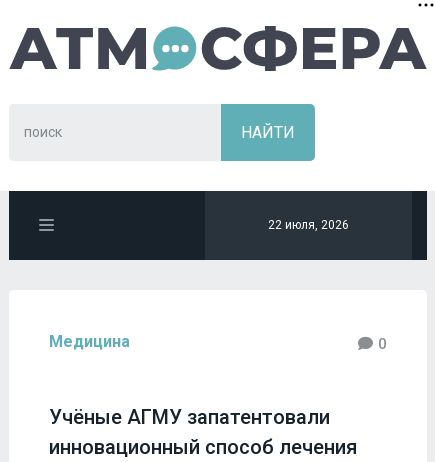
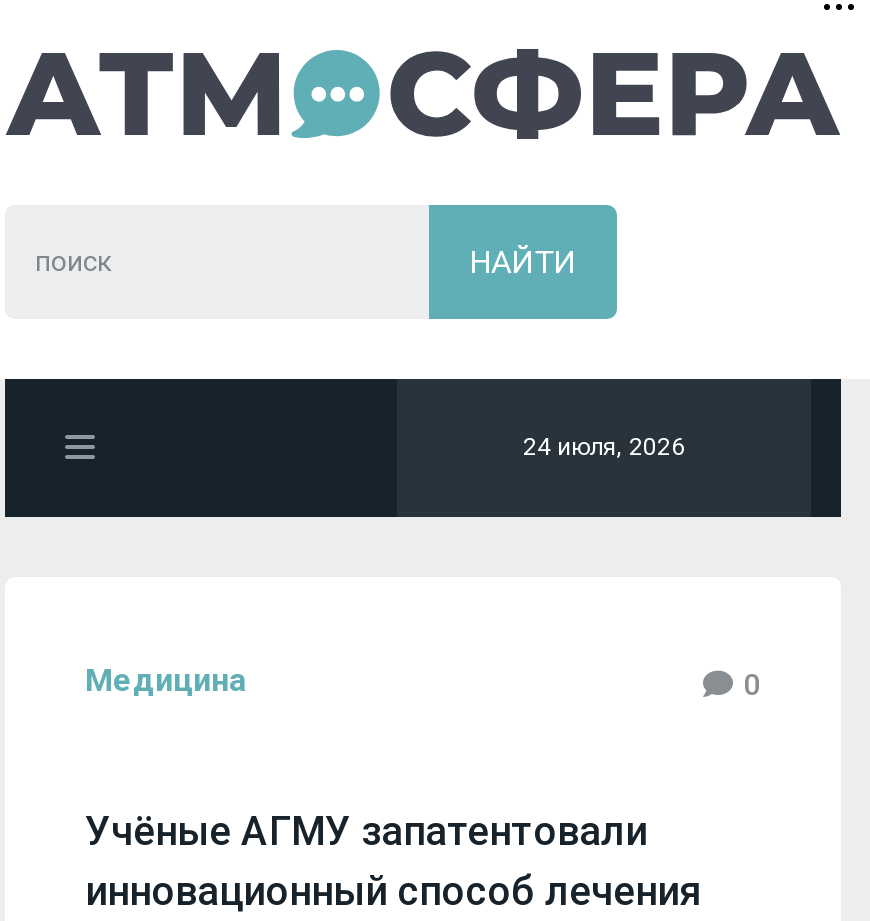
- 22 июля, 2026
+ 24 июля, 2026
